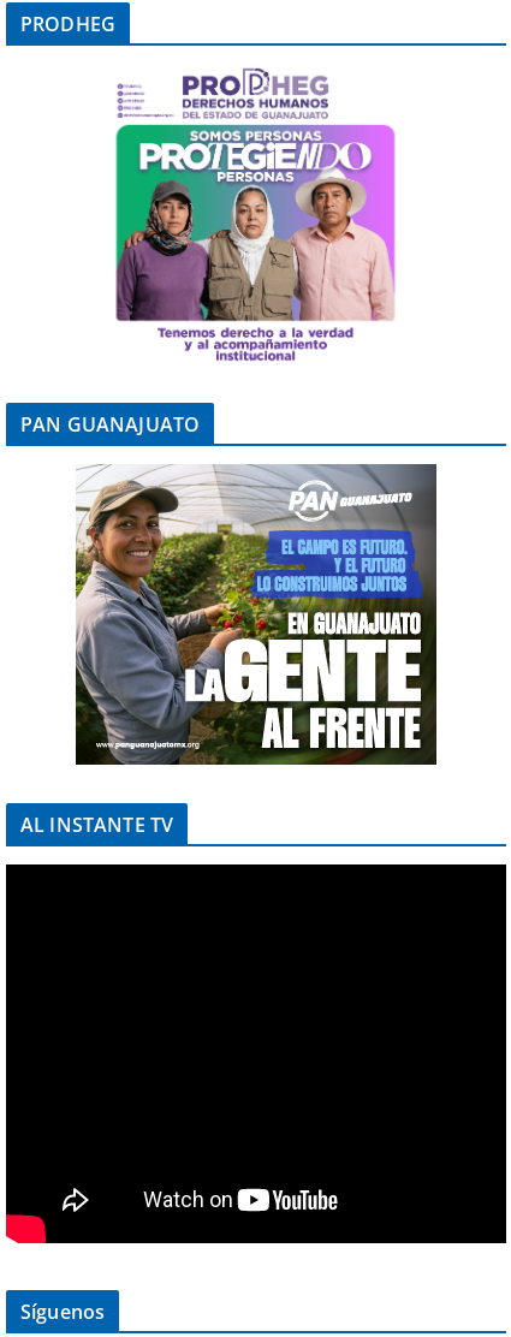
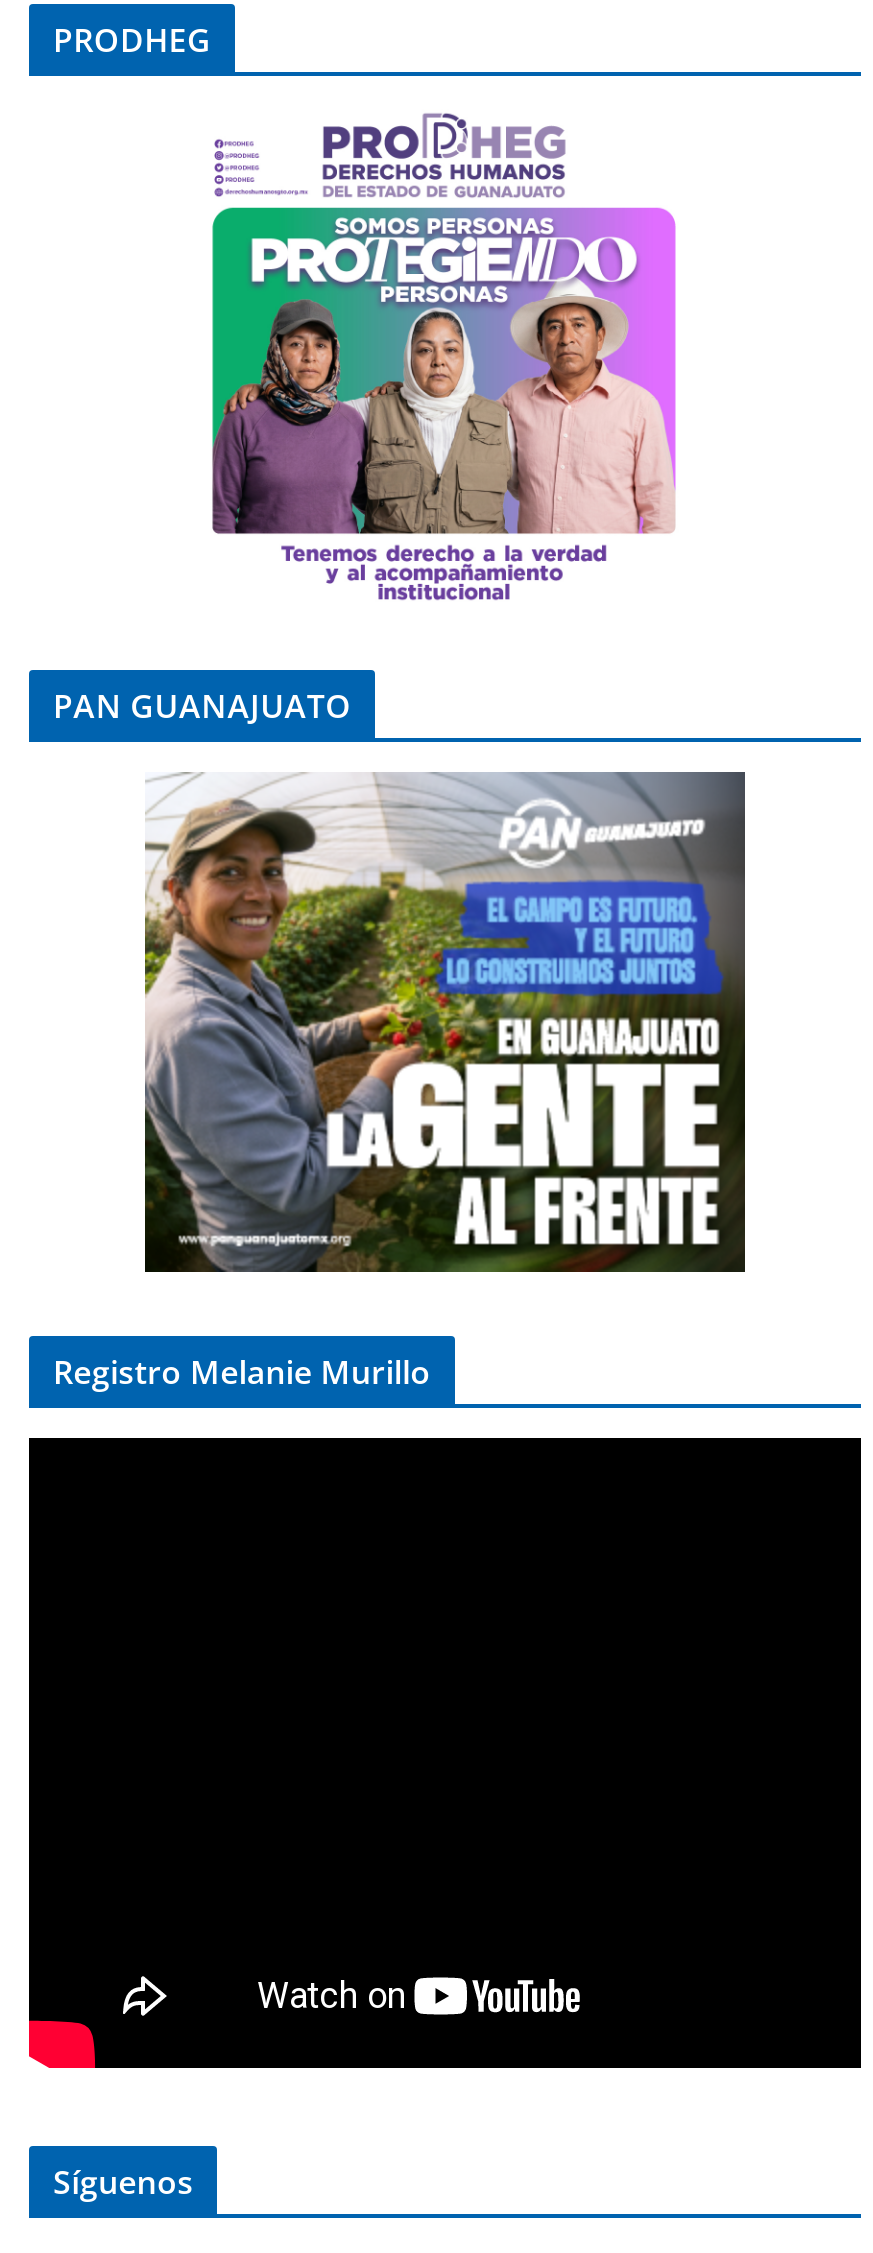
- AL INSTANTE TV
+ Registro Melanie Murillo
